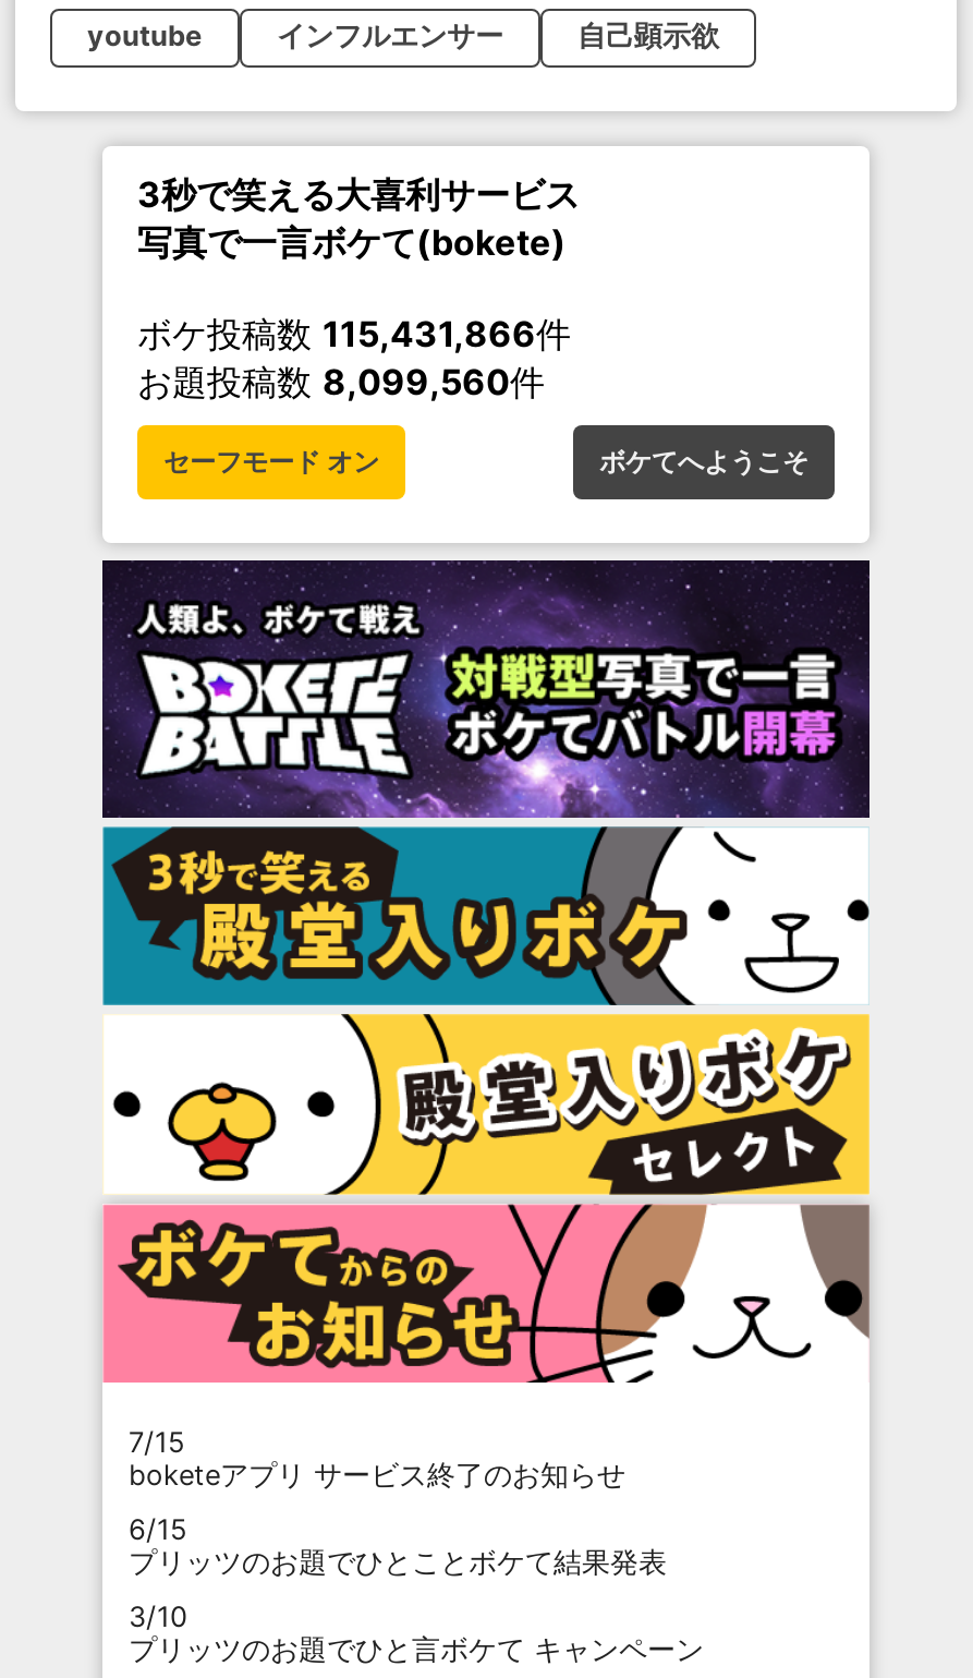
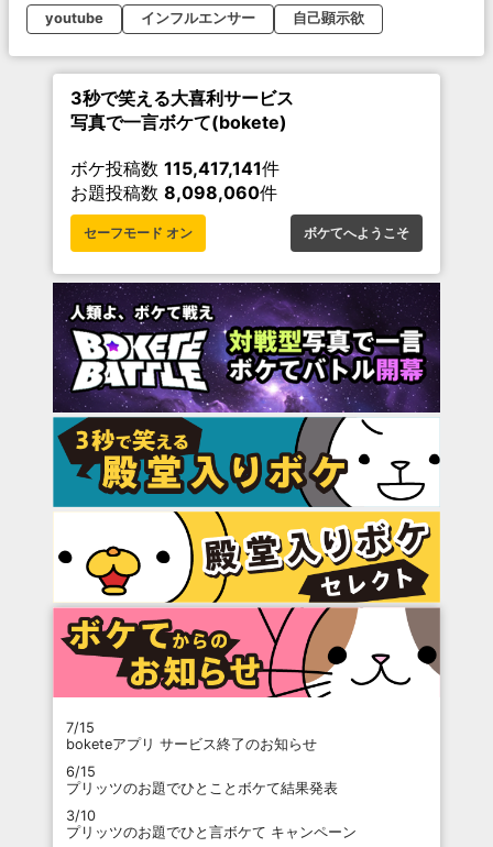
- ボケ投稿数115,431,866件
+ ボケ投稿数115,417,141件

- お題投稿数8,099,560件
+ お題投稿数8,098,060件
